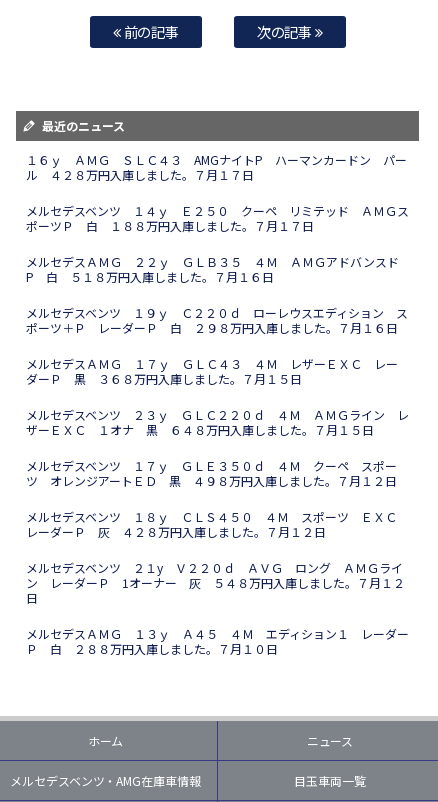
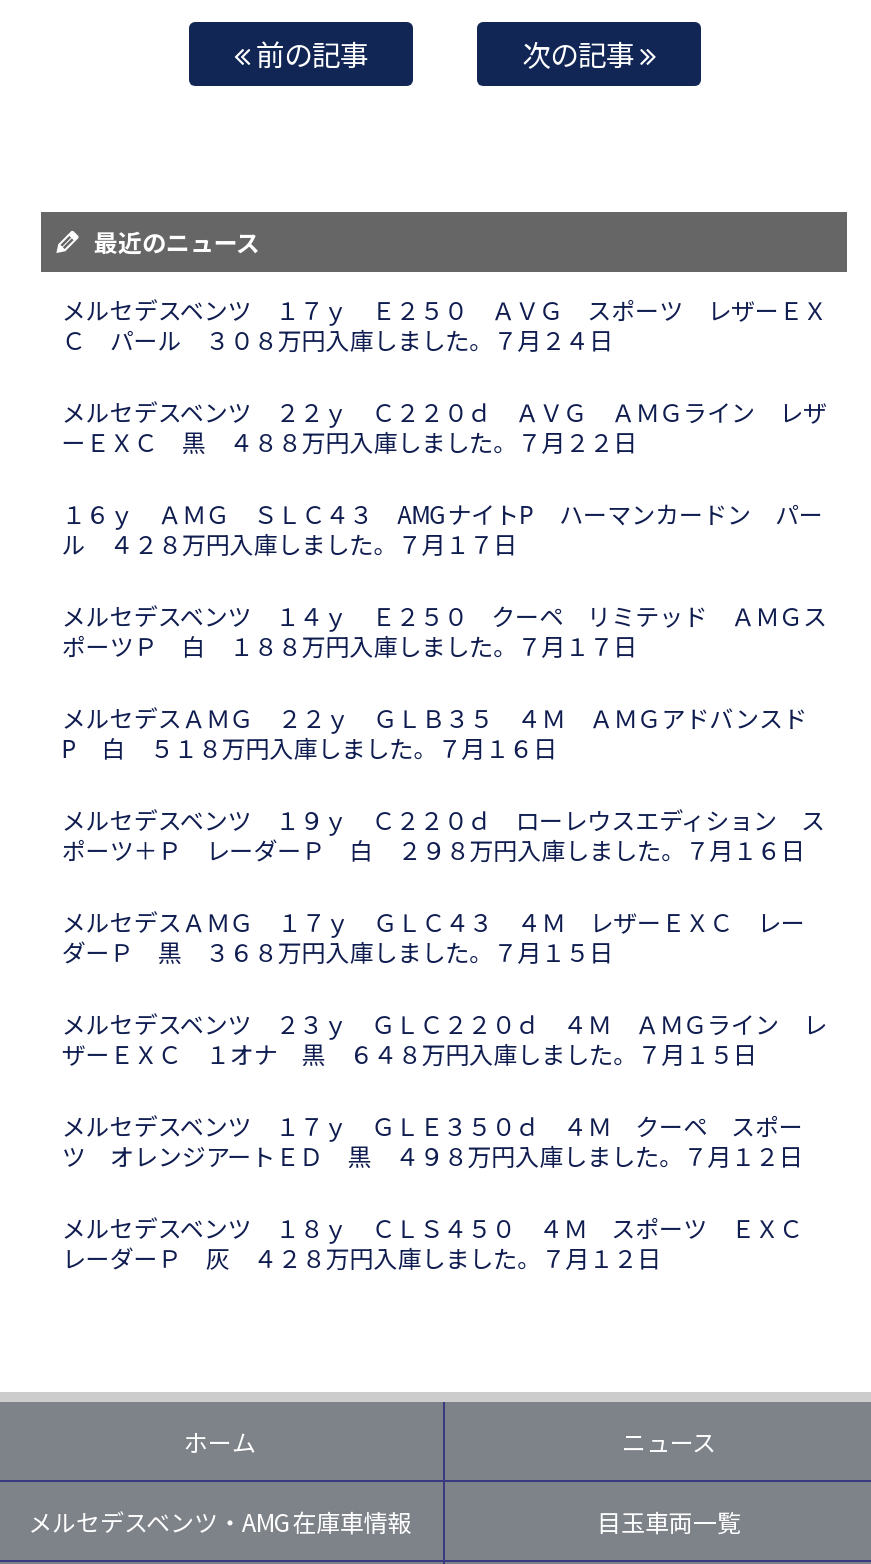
+ メルセデスベンツ １７ｙ Ｅ２５０ ＡＶＧ スポーツ レザーＥＸ
+ Ｃ パール ３０８万円入庫しました。７月２４日
+ メルセデスベンツ ２２ｙ Ｃ２２０ｄ ＡＶＧ ＡＭＧライン レザ
+ ーＥＸＣ 黒 ４８８万円入庫しました。７月２２日

moved down: １６ｙ ＡＭＧ ＳＬＣ４３ AMGナイトP ハーマンカードン パー | ル ４２８万円入庫しました。７月１７日 | メルセデスベンツ １４ｙ Ｅ２５０ クーペ リミテッド ＡＭＧス | ... | メルセデスベンツ １８ｙ ＣＬＳ４５０ ４Ｍ スポーツ ＥＸＣ | レーダーＰ 灰 ４２８万円入庫しました。７月１２日

- メルセデスベンツ ２１y Ｖ２２０ｄ ＡＶＧ ロング ＡＭＧライ
- ン レーダーＰ 1オーナー 灰 ５４８万円入庫しました。７月１２
- 日
- メルセデスＡＭＧ １３ｙ Ａ４５ ４Ｍ エディション１ レーダー
- Ｐ 白 ２８８万円入庫しました。７月１０日
